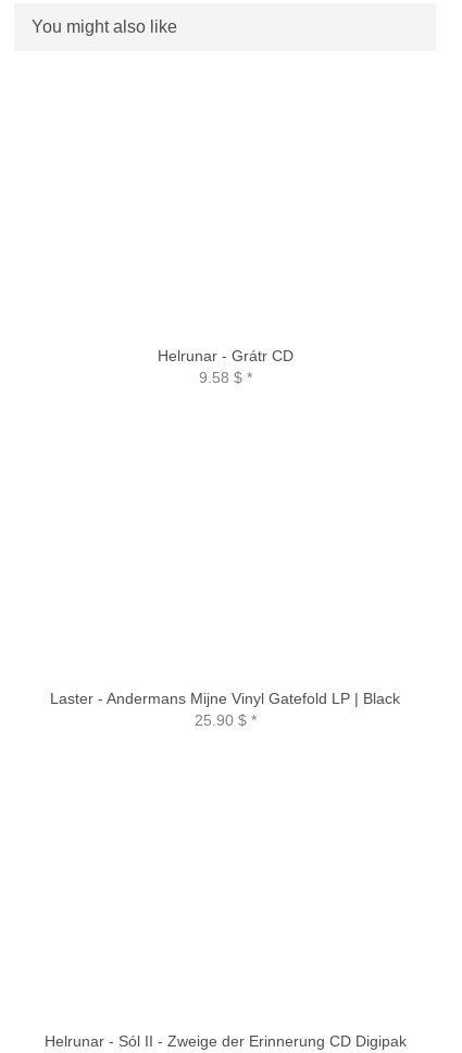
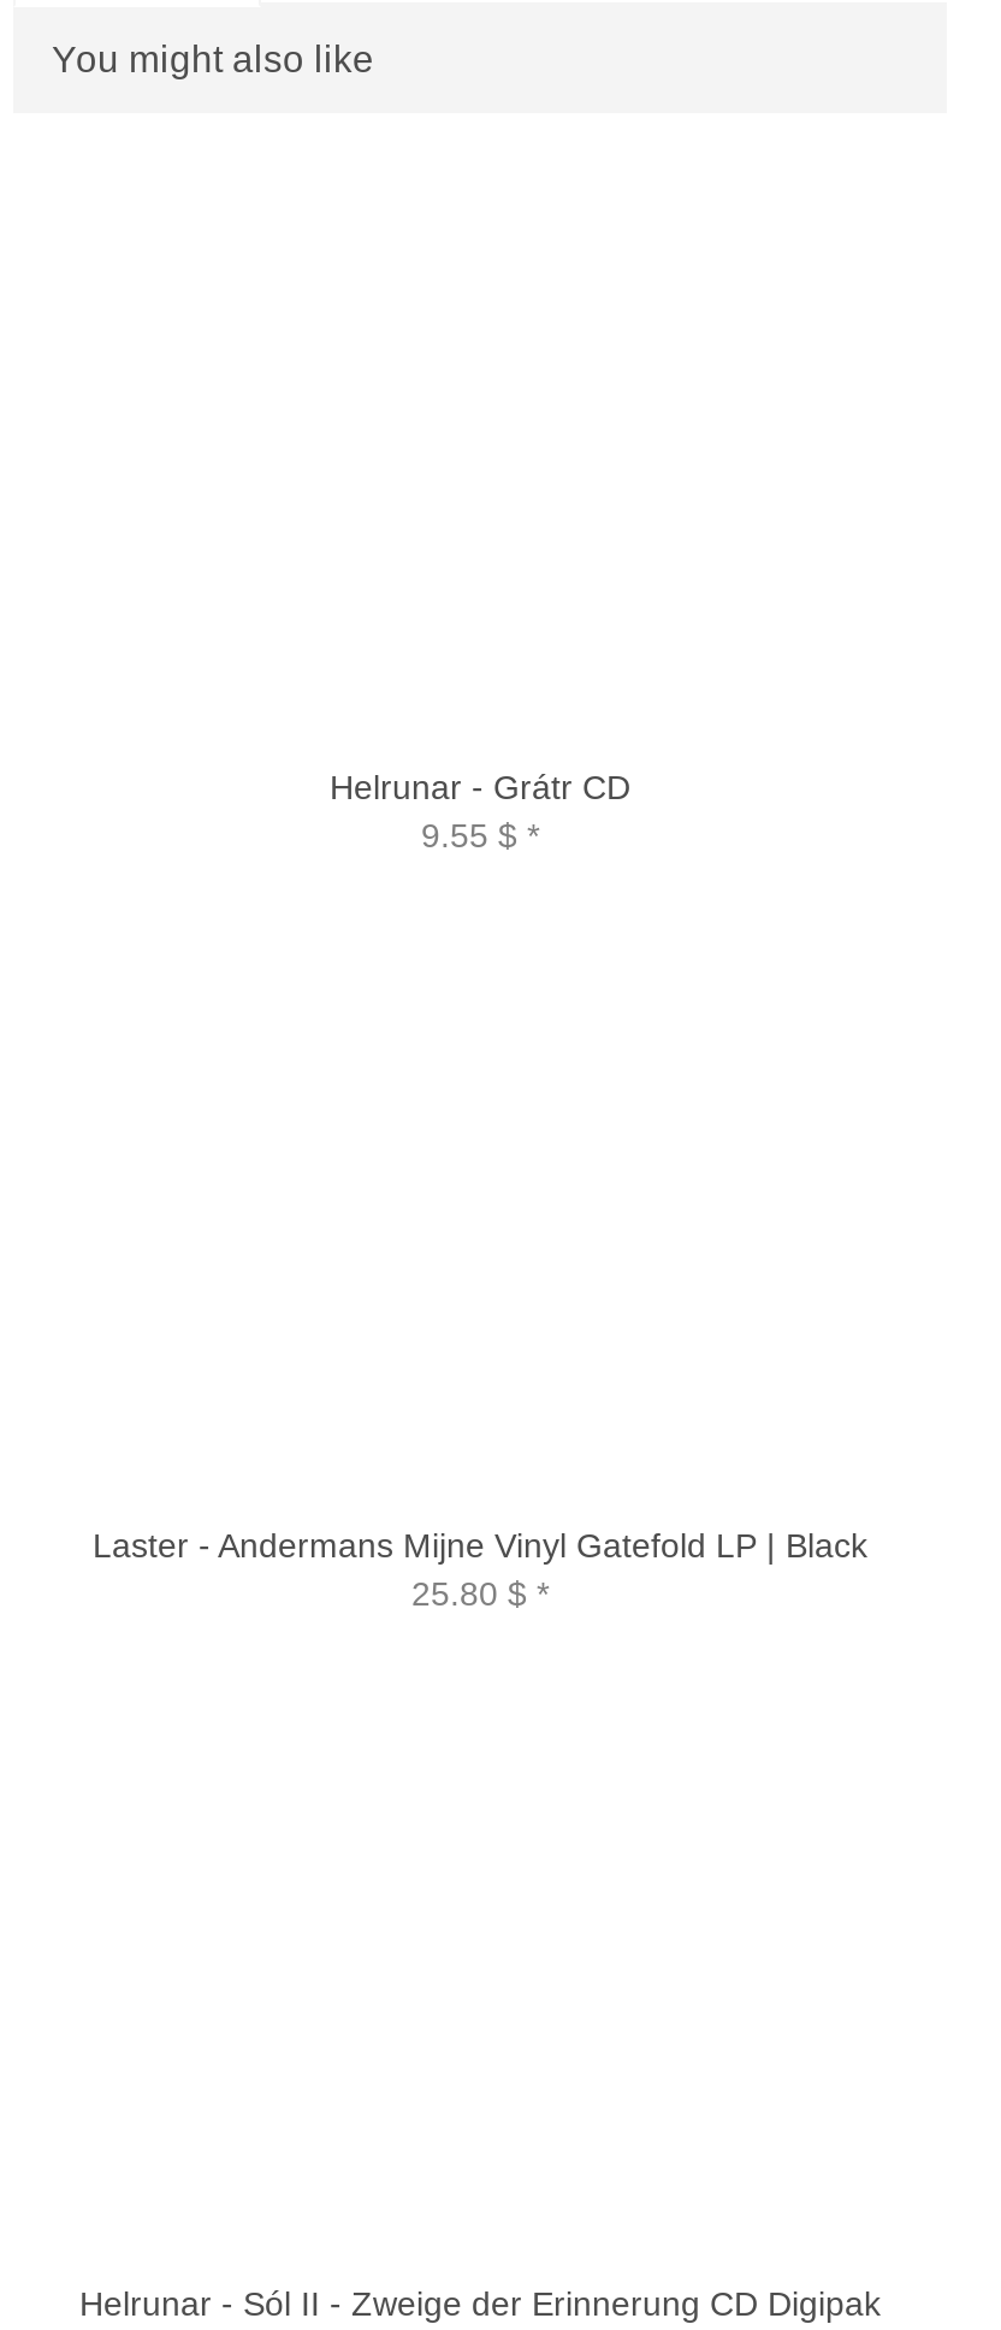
- 9.58 $*
+ 9.55 $*

- 25.90 $*
+ 25.80 $*
